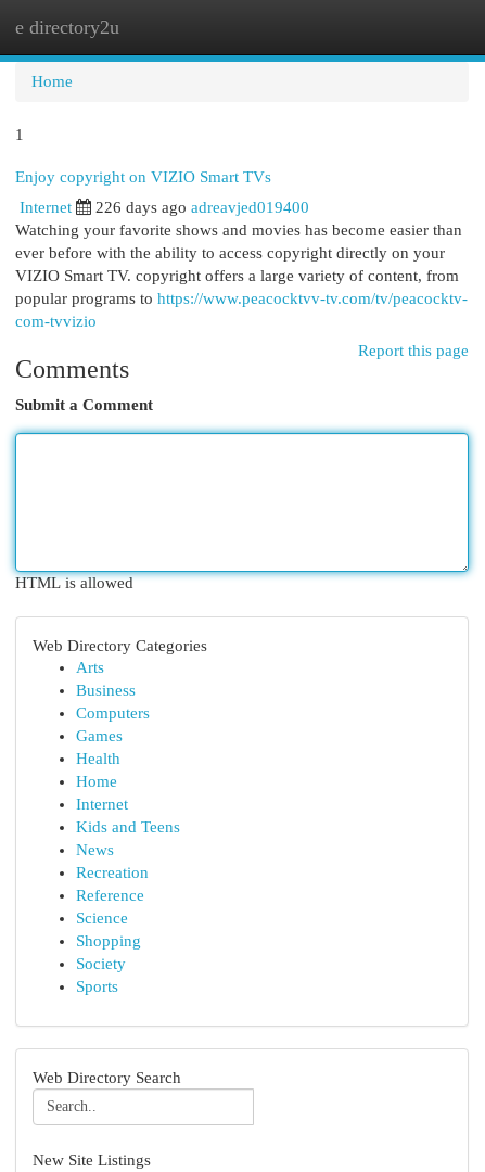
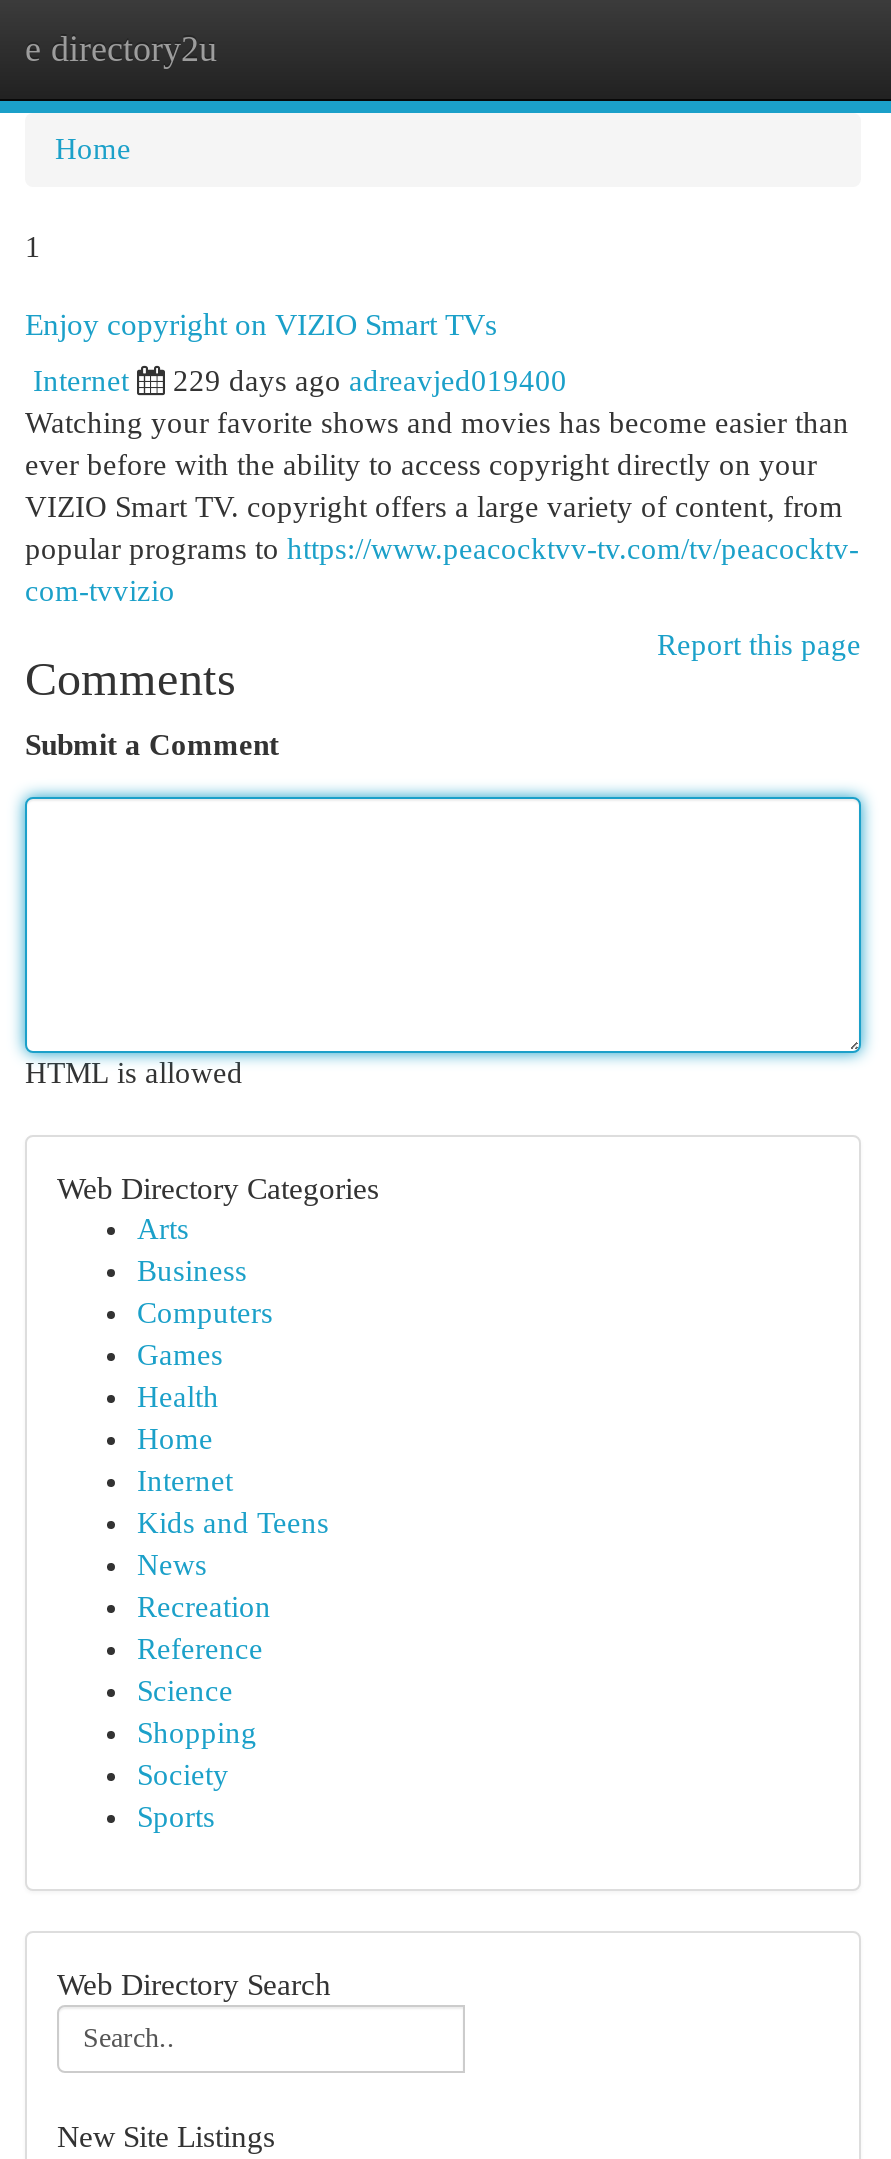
- 226 days ago adreavjed019400
+ 229 days ago adreavjed019400
